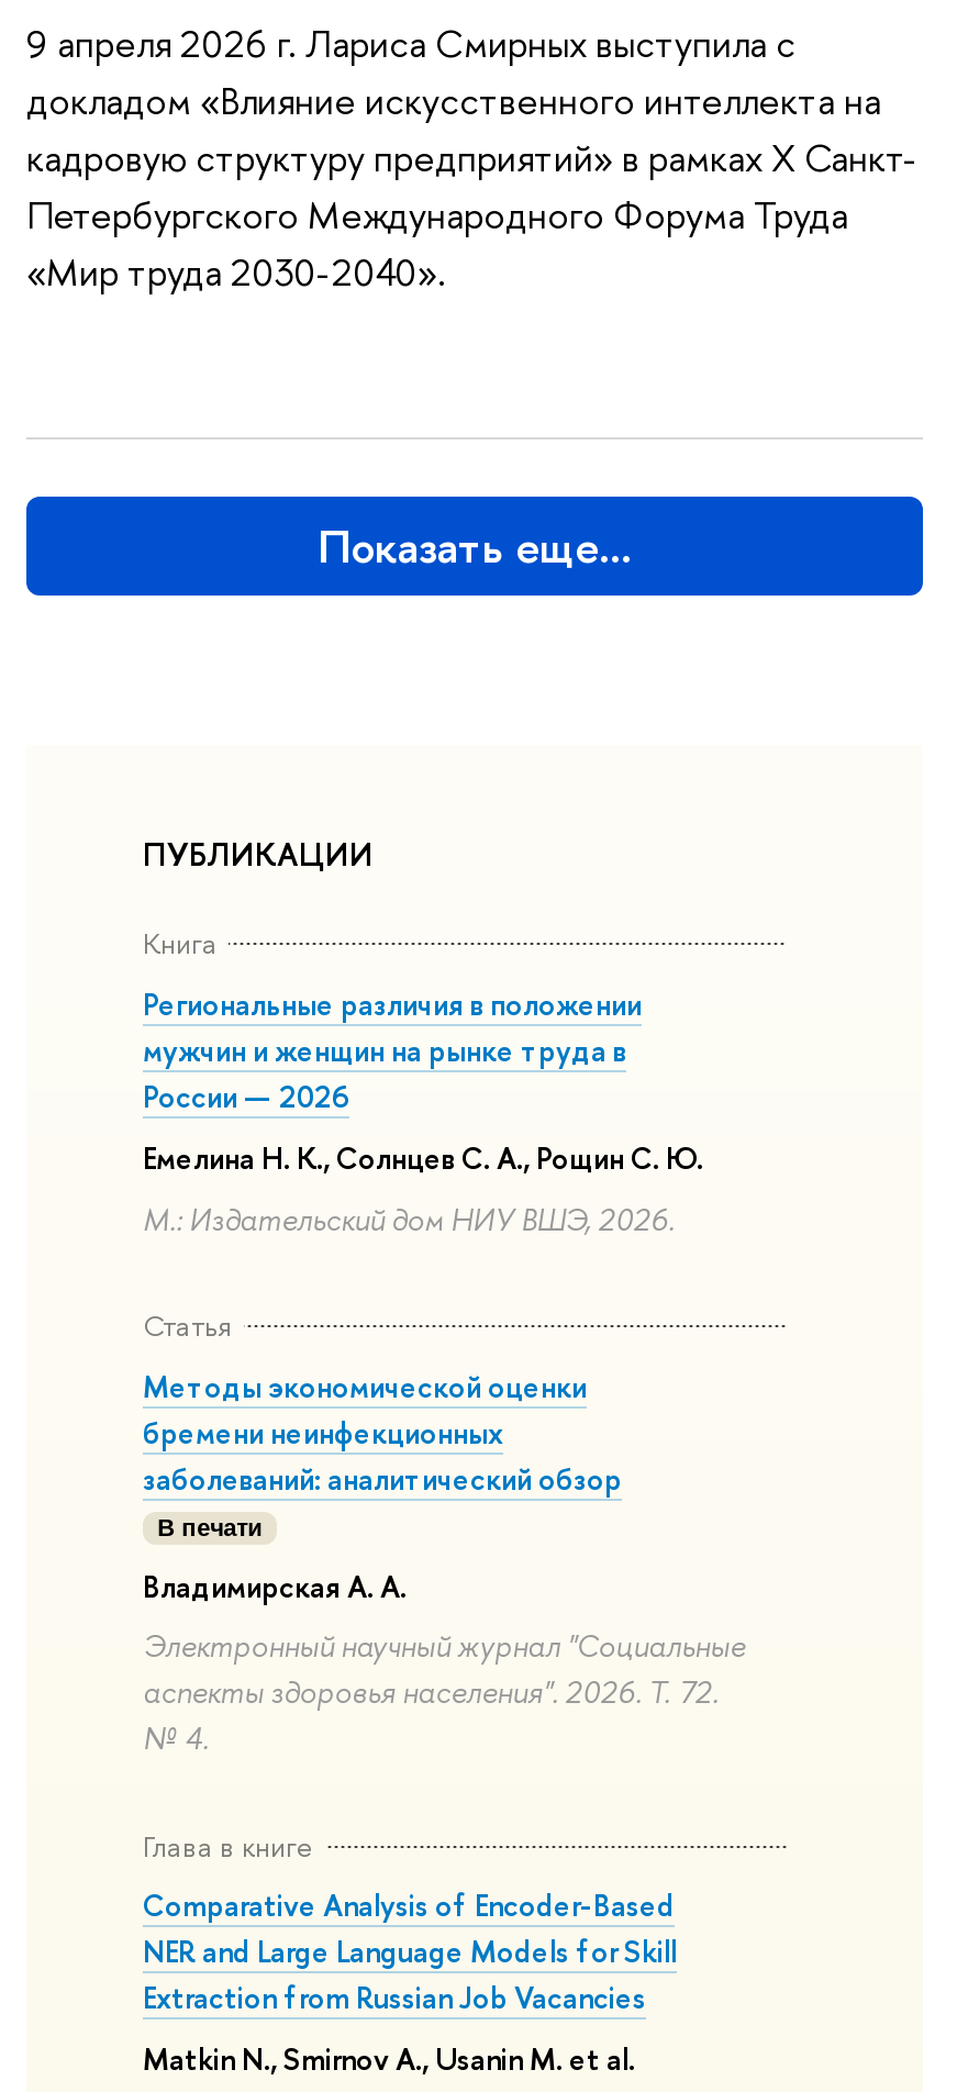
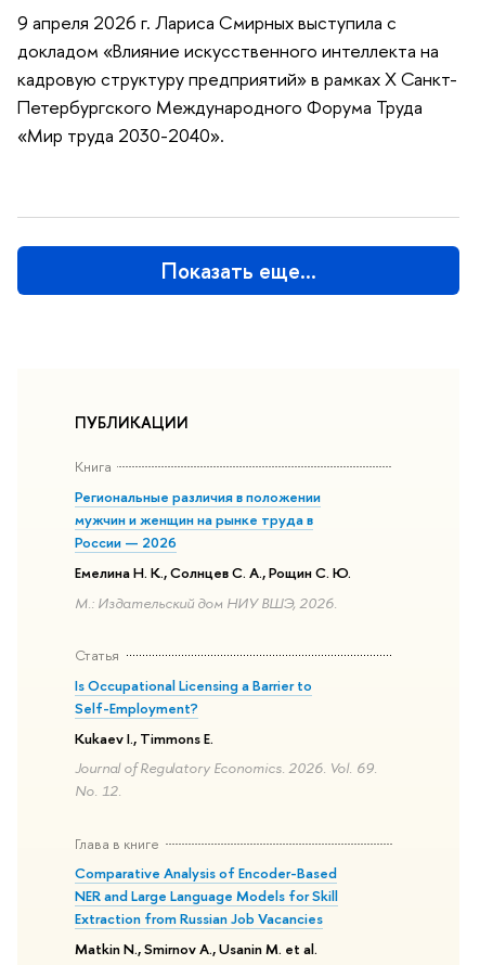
- Методы экономической оценки
- бремени неинфекционных
- заболеваний: аналитический обзор
- В печати
+ Is Occupational Licensing a Barrier to
+ Self-Employment?

- Владимирская А. А.
+ Kukaev I., Timmons E.

- Электронный научный журнал "Социальные
- аспекты здоровья населения". 2026. Т. 72.
- № 4.
+ Journal of Regulatory Economics. 2026. Vol. 69.
+ No. 12.
